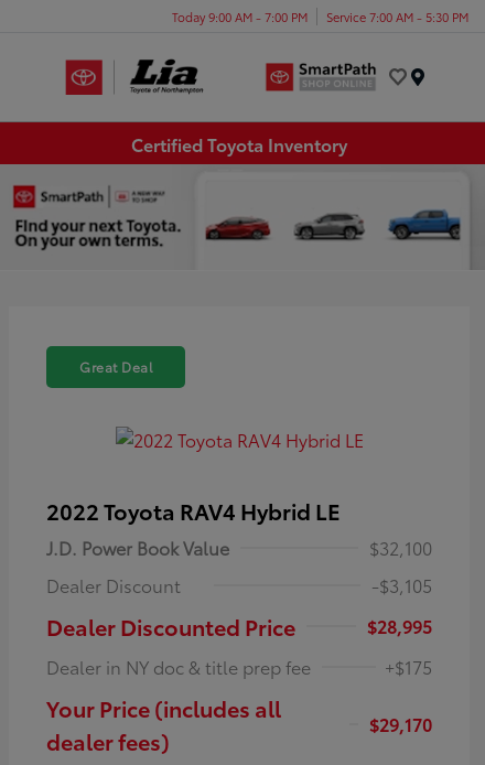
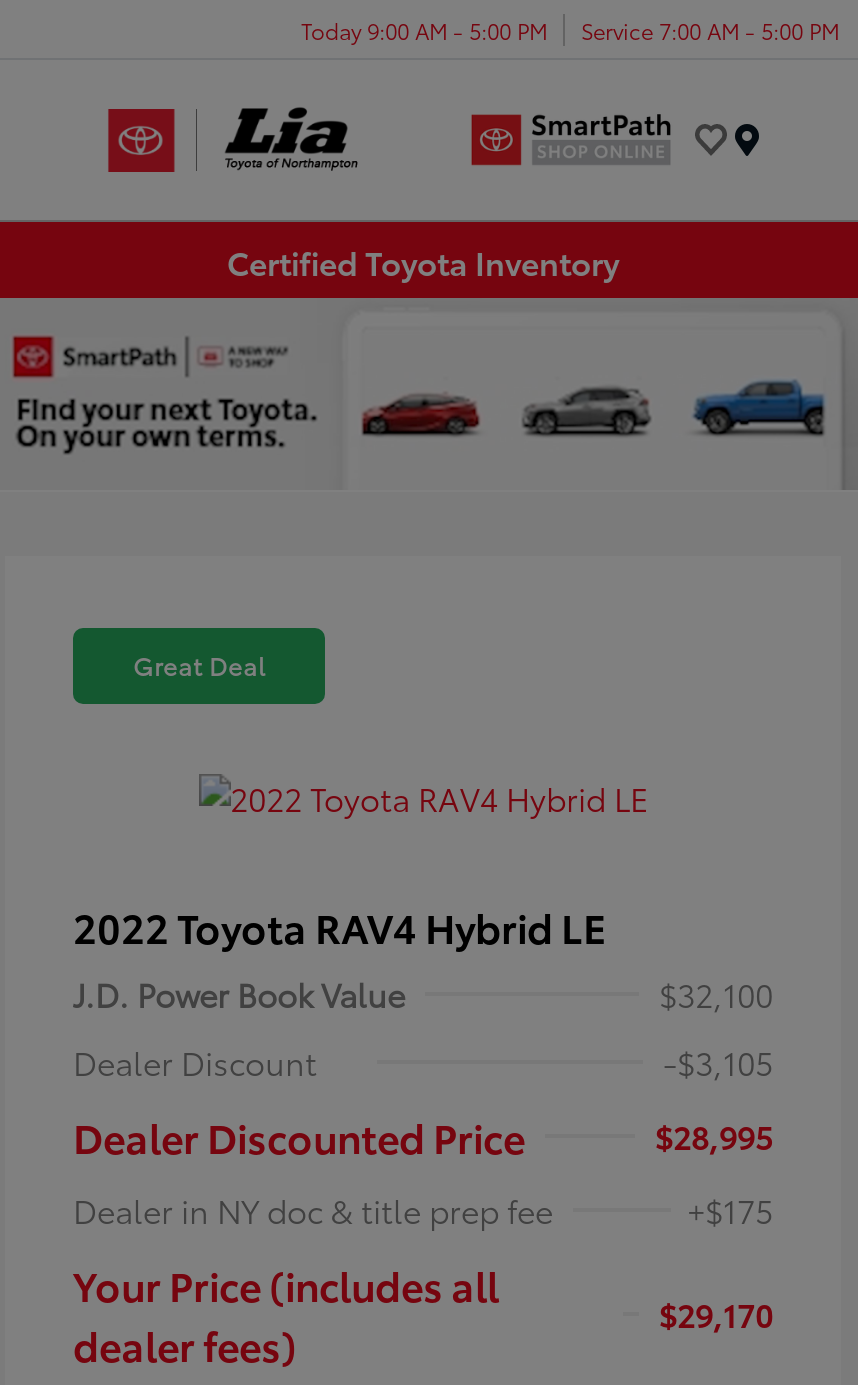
- Today 9:00 AM - 7:00 PM
+ Today 9:00 AM - 5:00 PM

- Service 7:00 AM - 5:30 PM
+ Service 7:00 AM - 5:00 PM
